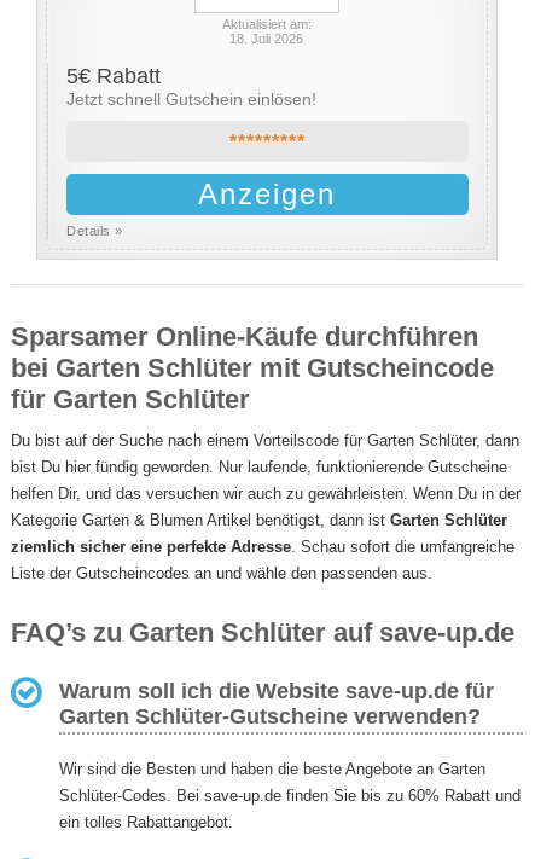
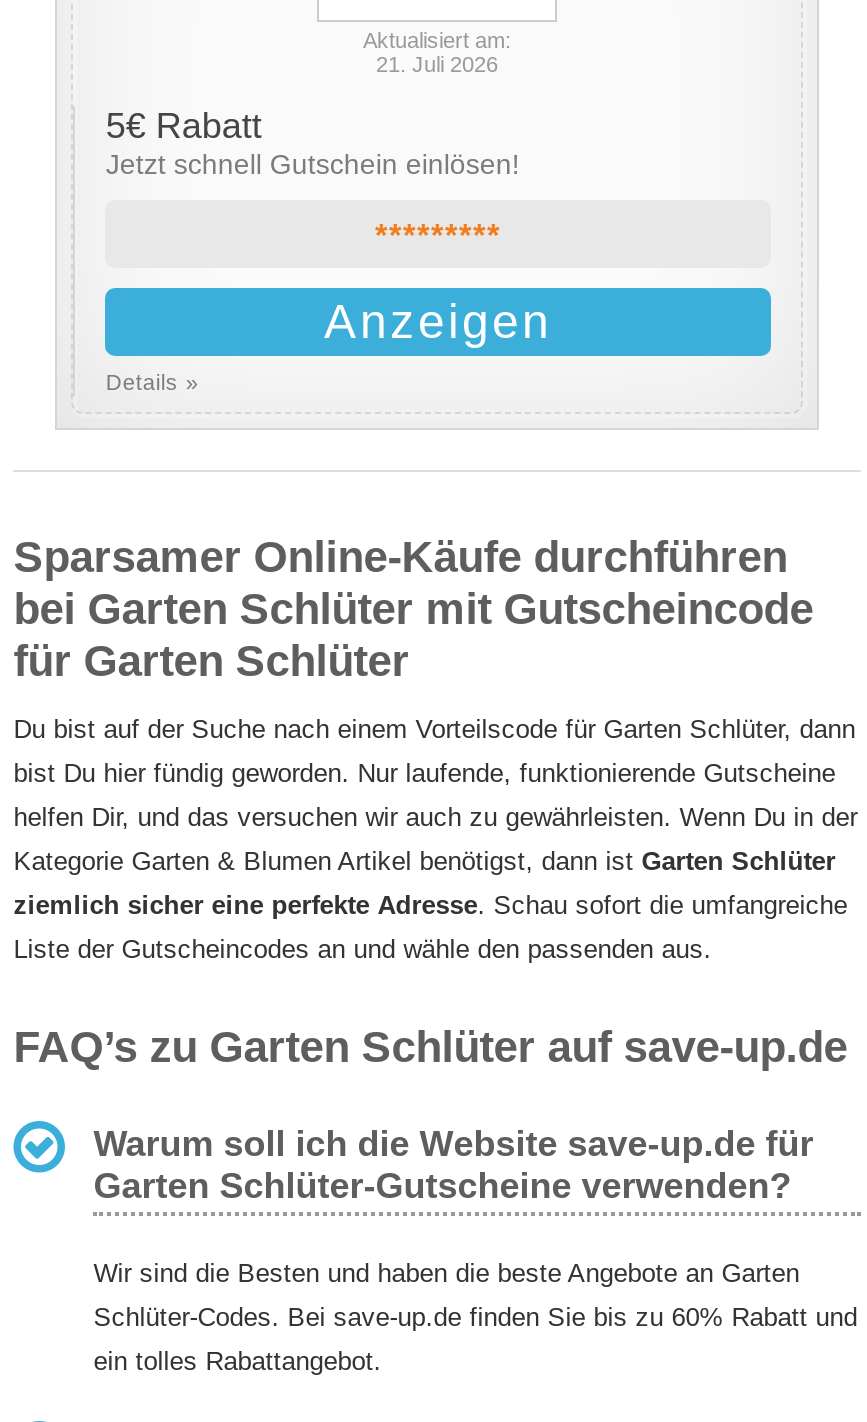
- 18. Juli 2026
+ 21. Juli 2026
